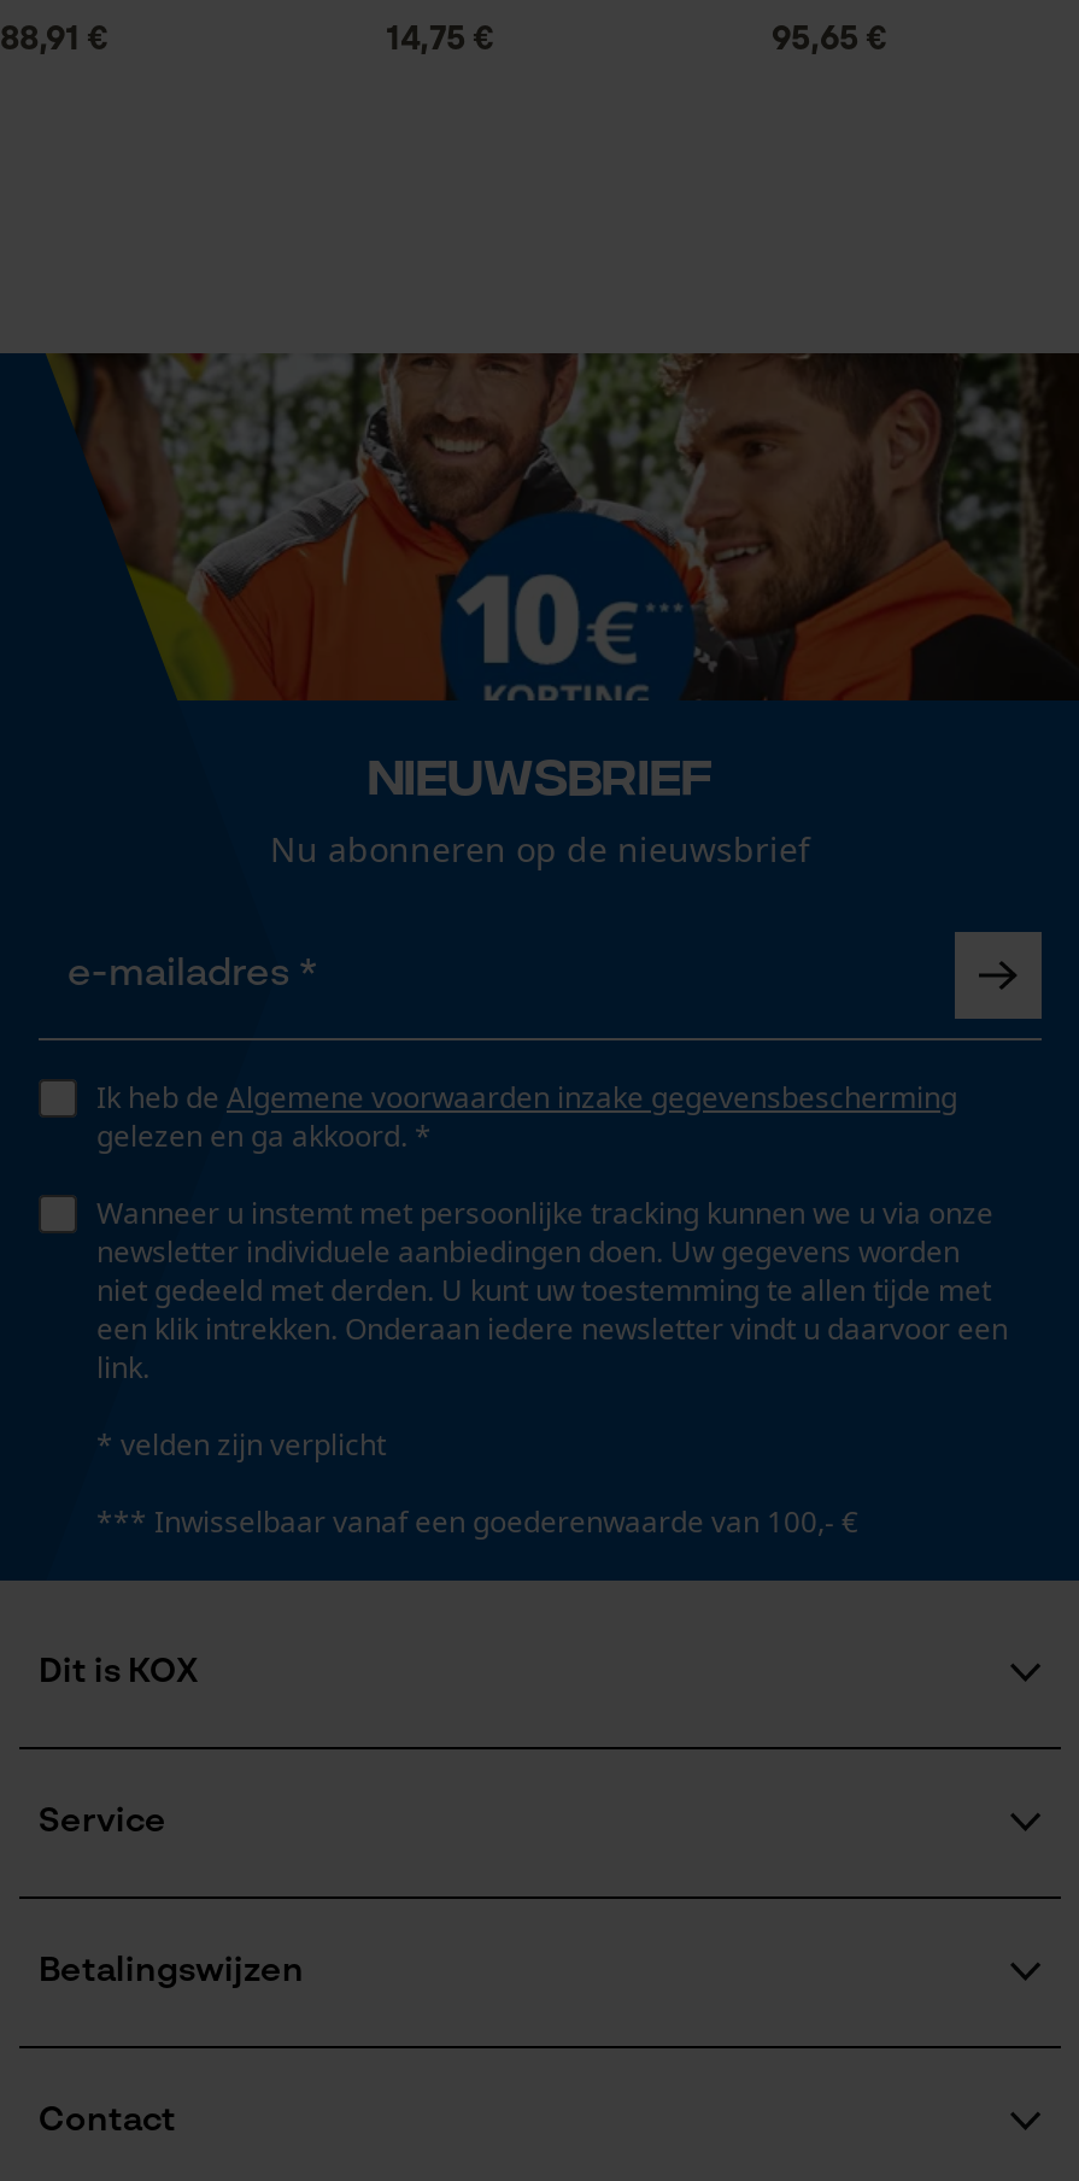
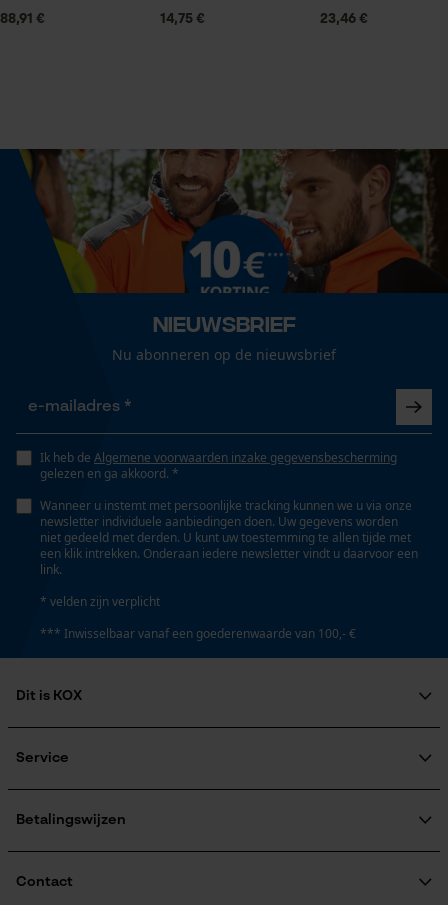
- 95,65 €
+ 23,46 €
